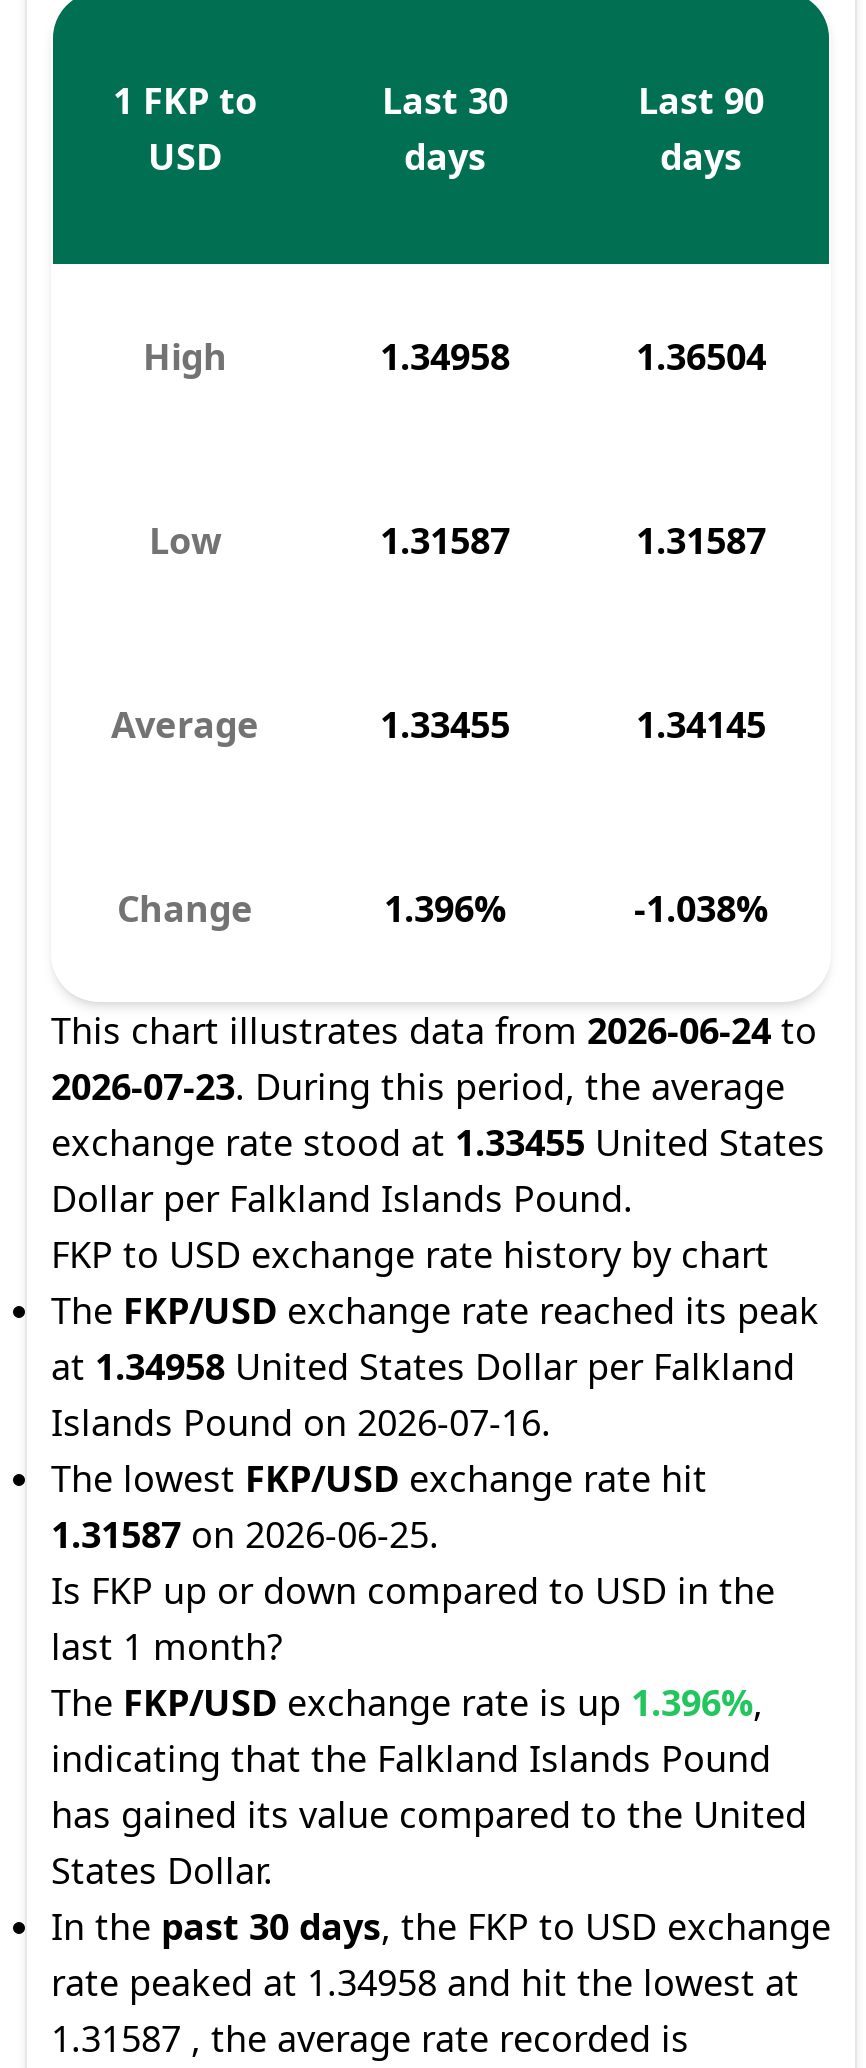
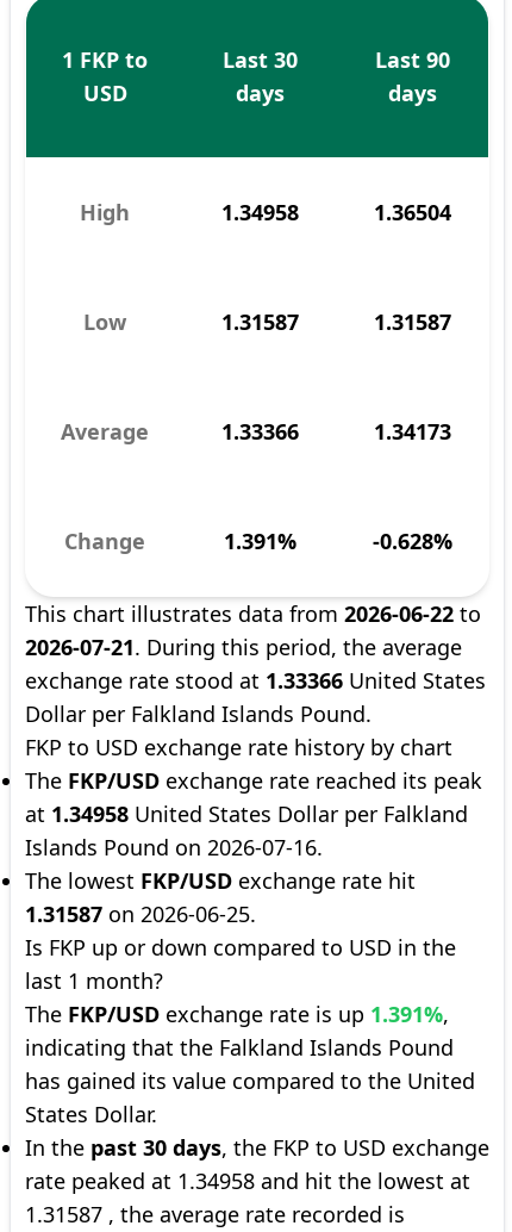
- 1.33455
+ 1.33366

- 1.34145
+ 1.34173

- 1.396%
+ 1.391%

- -1.038%
+ -0.628%

- This chart illustrates data from 2026-06-24 to
+ This chart illustrates data from 2026-06-22 to

- 2026-07-23. During this period, the average
+ 2026-07-21. During this period, the average

- exchange rate stood at 1.33455 United States
+ exchange rate stood at 1.33366 United States

- The FKP/USD exchange rate is up 1.396%,
+ The FKP/USD exchange rate is up 1.391%,
